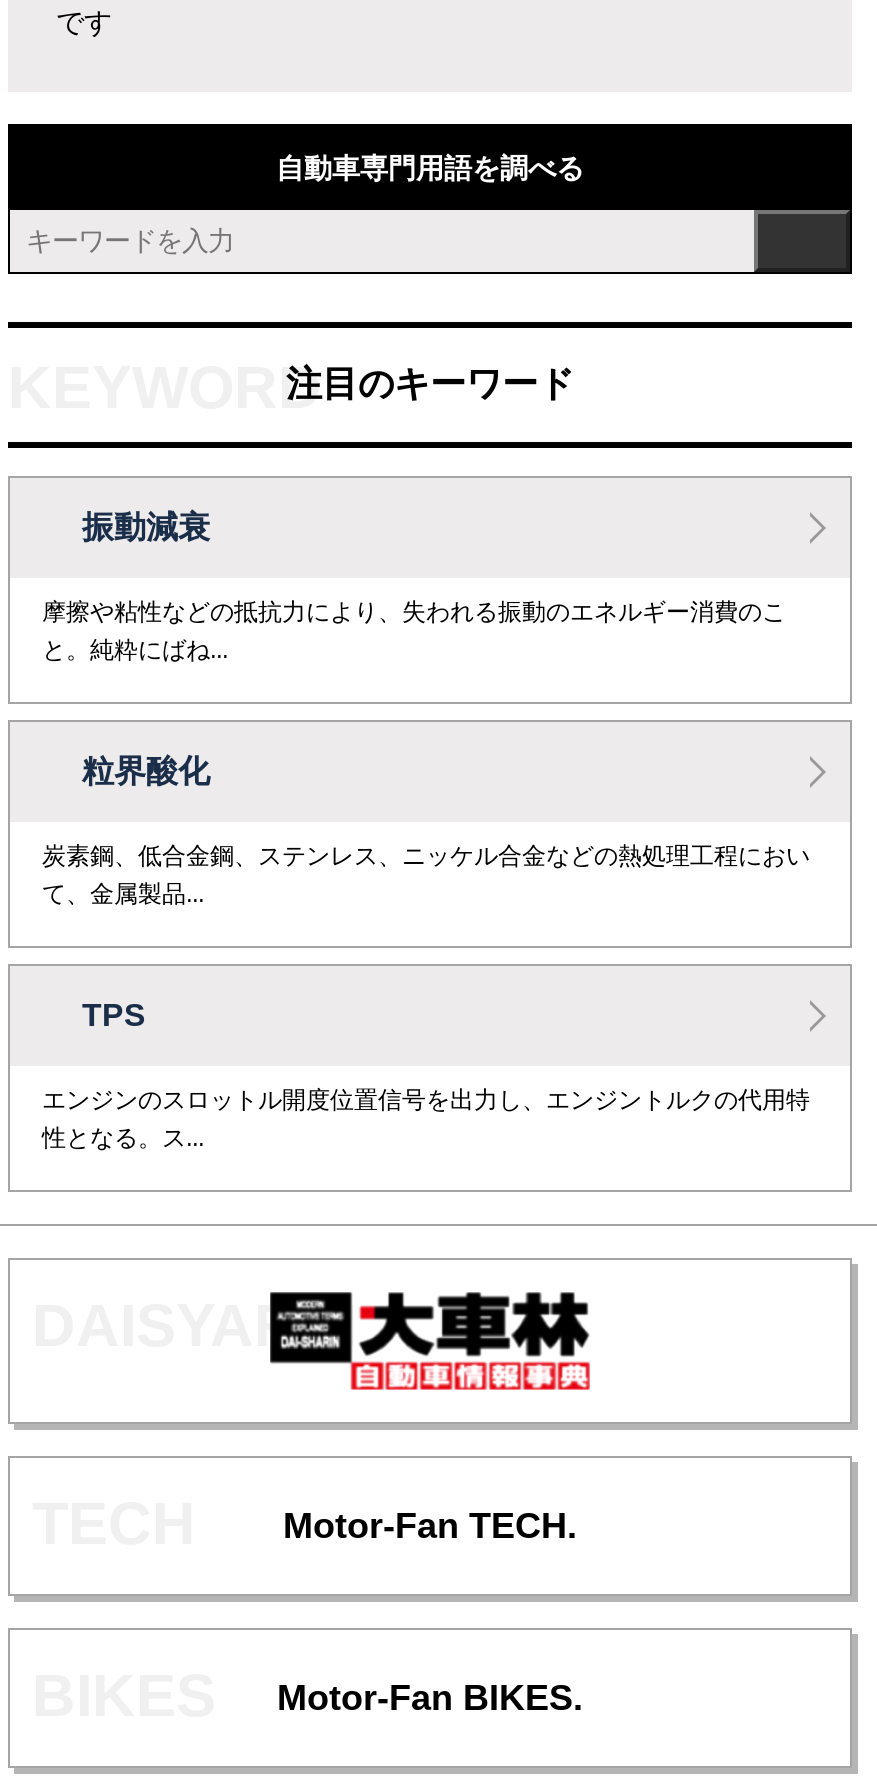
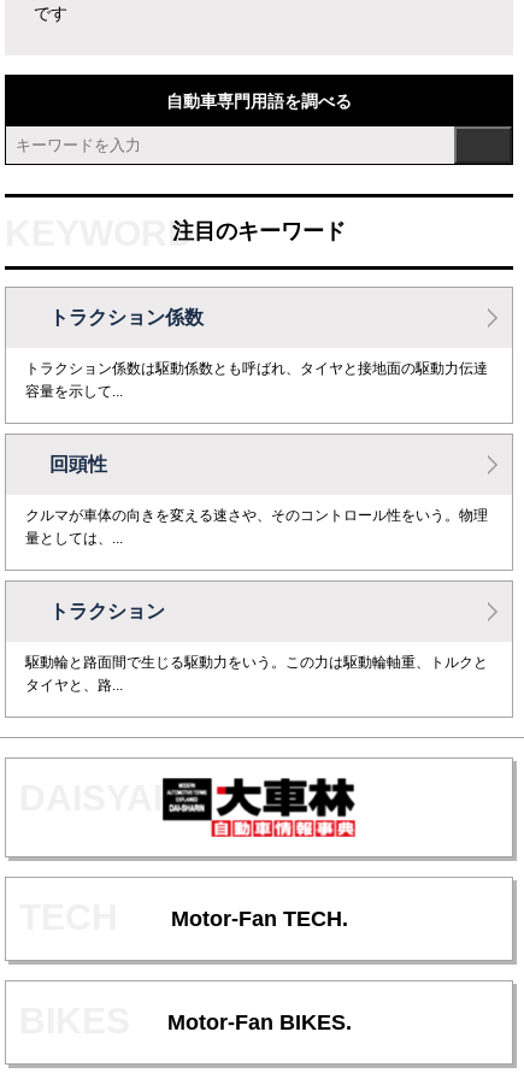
- 振動減衰
+ トラクション係数

- 摩擦や粘性などの抵抗力により、失われる振動のエネルギー消費のこ
- と。純粋にばね...
+ トラクション係数は駆動係数とも呼ばれ、タイヤと接地面の駆動力伝達
+ 容量を示して...

- 粒界酸化
+ 回頭性

- 炭素鋼、低合金鋼、ステンレス、ニッケル合金などの熱処理工程におい
- て、金属製品...
+ クルマが車体の向きを変える速さや、そのコントロール性をいう。物理
+ 量としては、...

- TPS
+ トラクション

- エンジンのスロットル開度位置信号を出力し、エンジントルクの代用特
- 性となる。ス...
+ 駆動輪と路面間で生じる駆動力をいう。この力は駆動輪軸重、トルクと
+ タイヤと、路...
